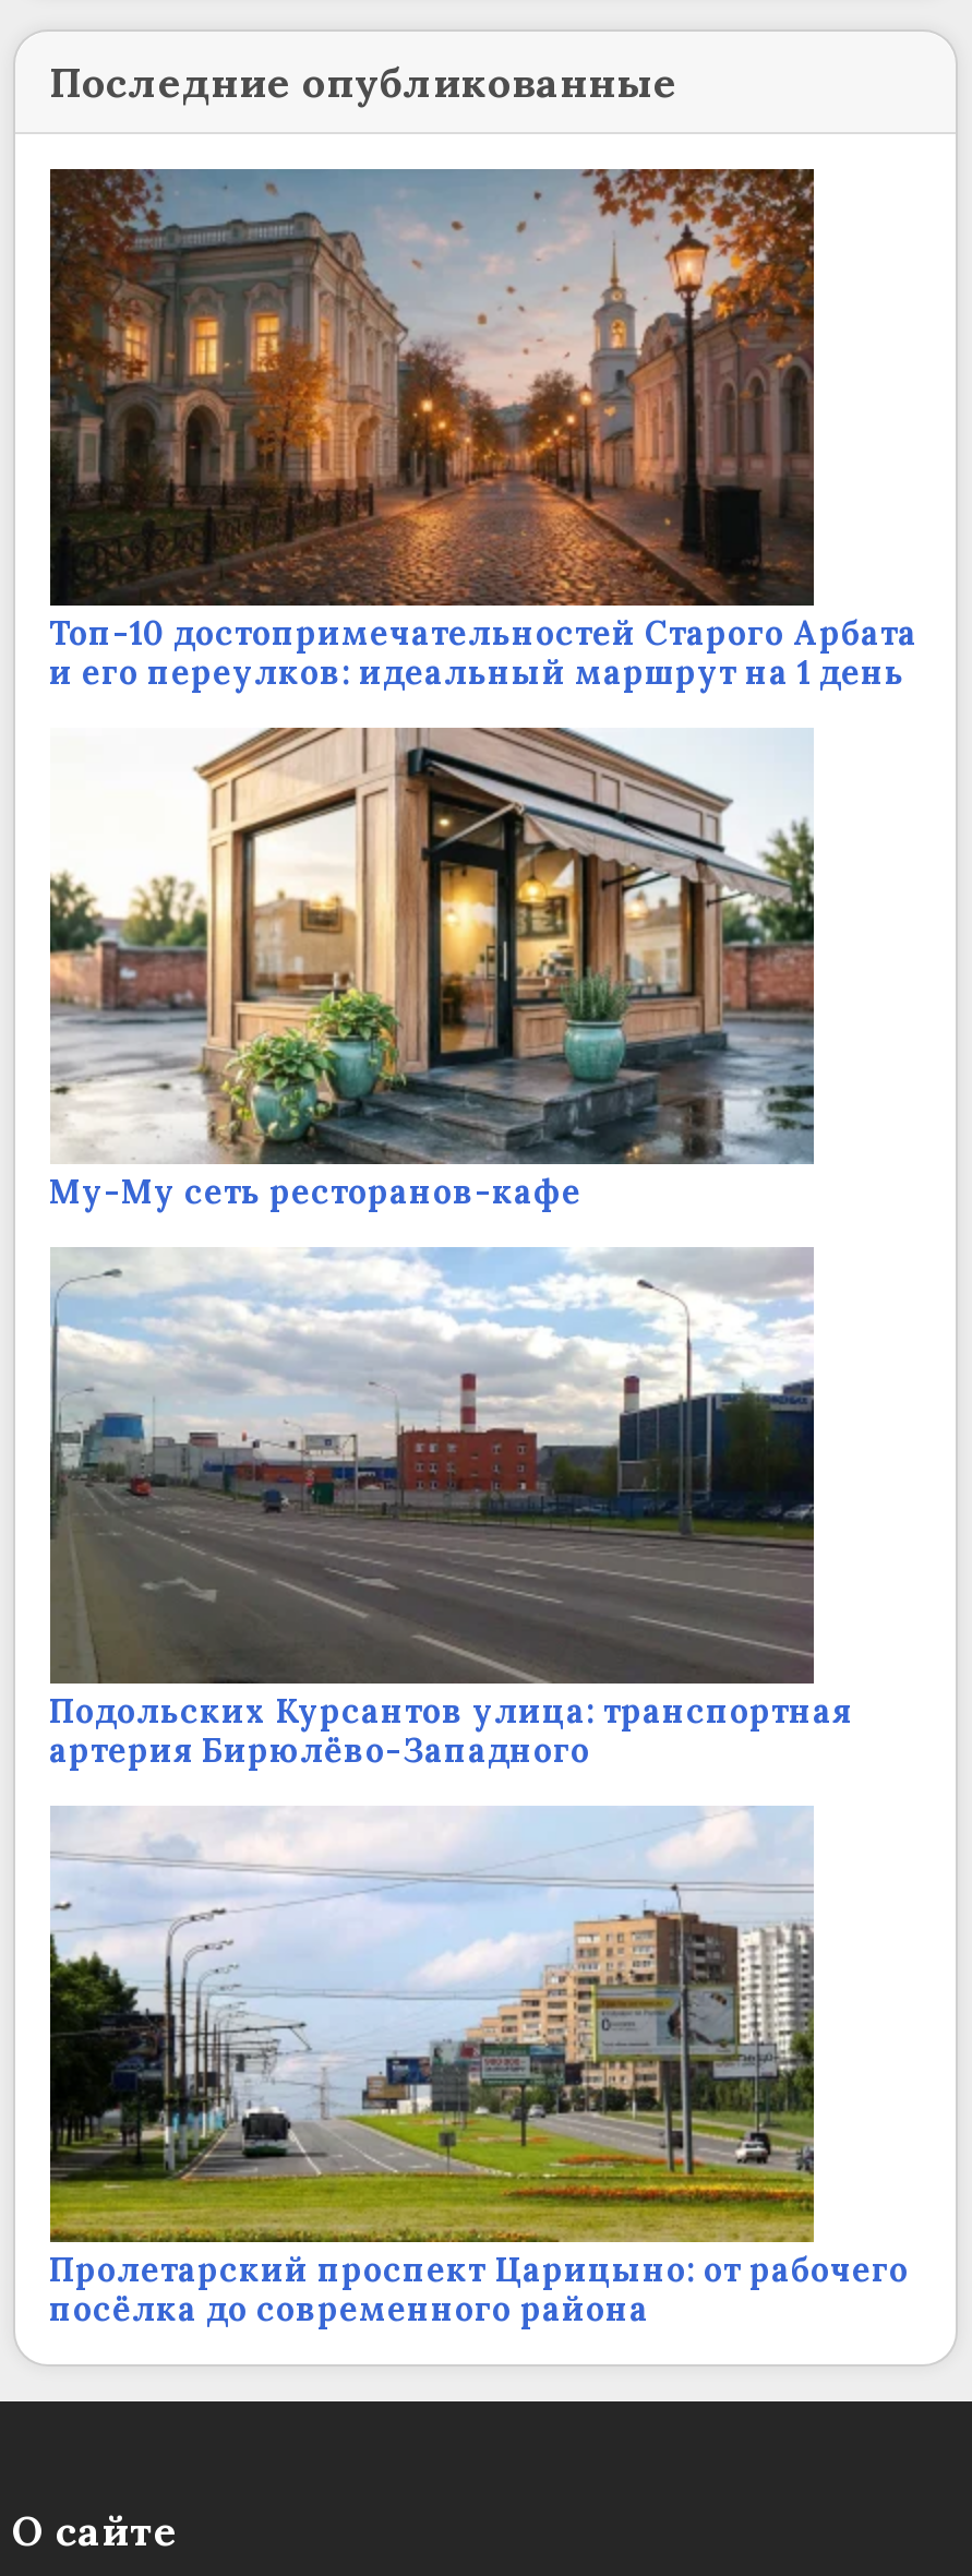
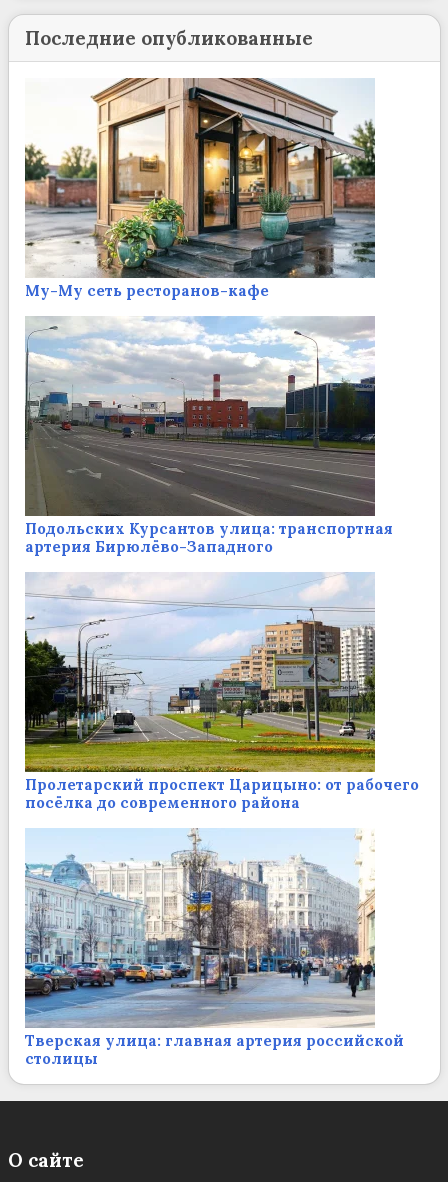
- [image]
- Топ-10 достопримечательностей Старого Арбата
- и его переулков: идеальный маршрут на 1 день

moved up: [image] | Му-Му сеть ресторанов-кафе | Подольских Курсантов улица: транспортная | артерия Бирюлёво-Западного | Пролетарский проспект Царицыно: от рабочего | посёлка до современного района

+ [image]
+ Тверская улица: главная артерия российской
+ столицы
